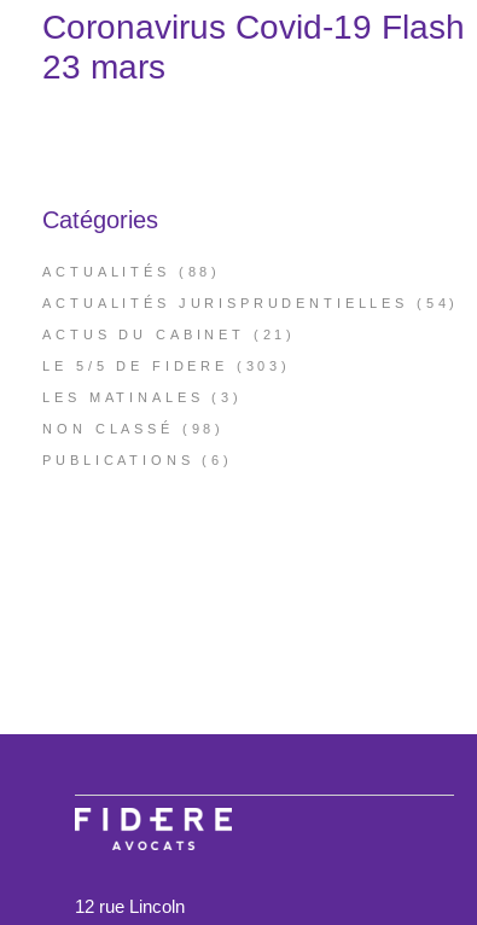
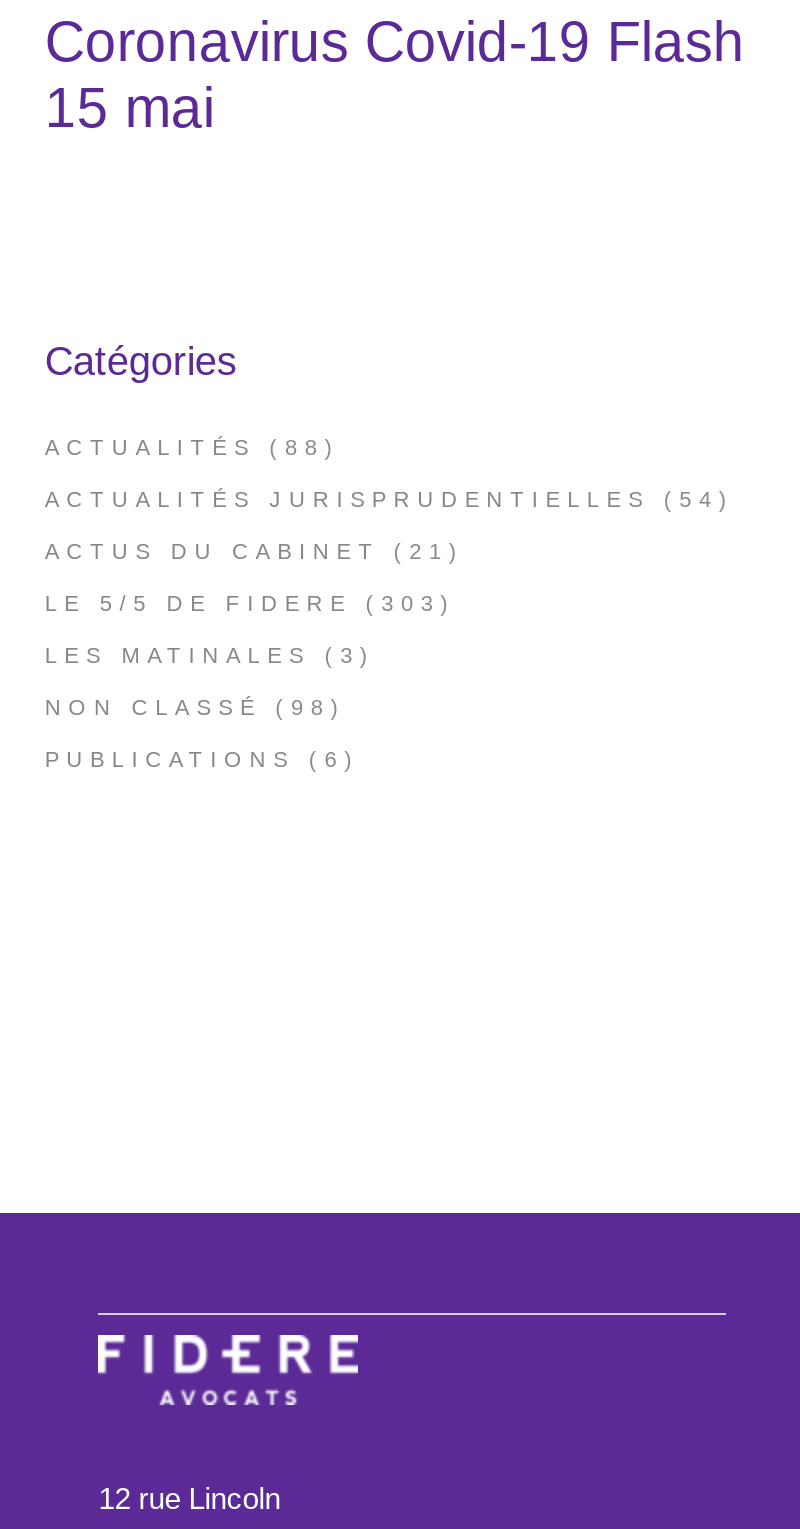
- 23 mars
+ 15 mai
